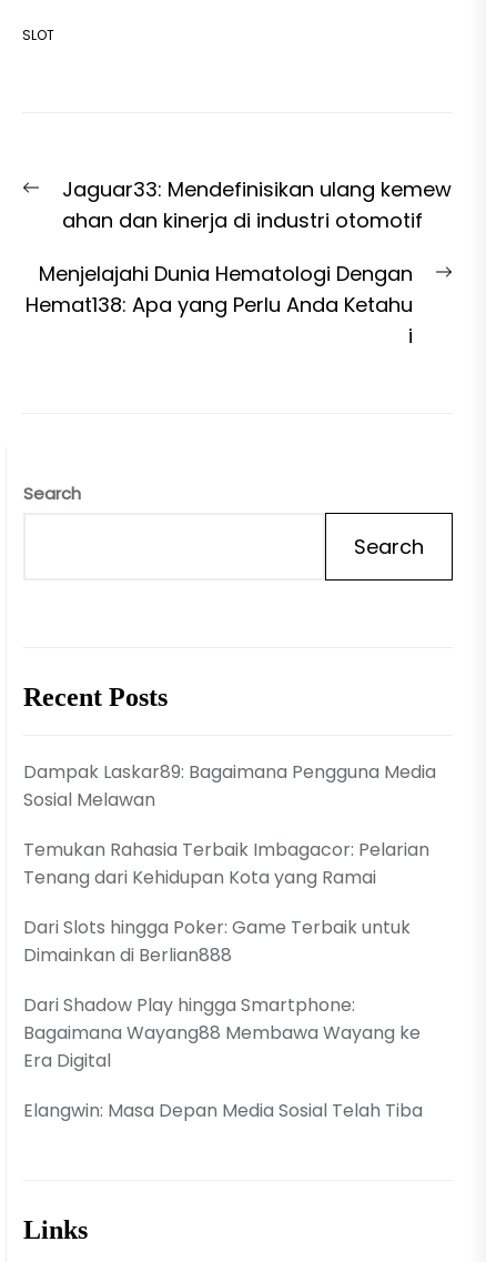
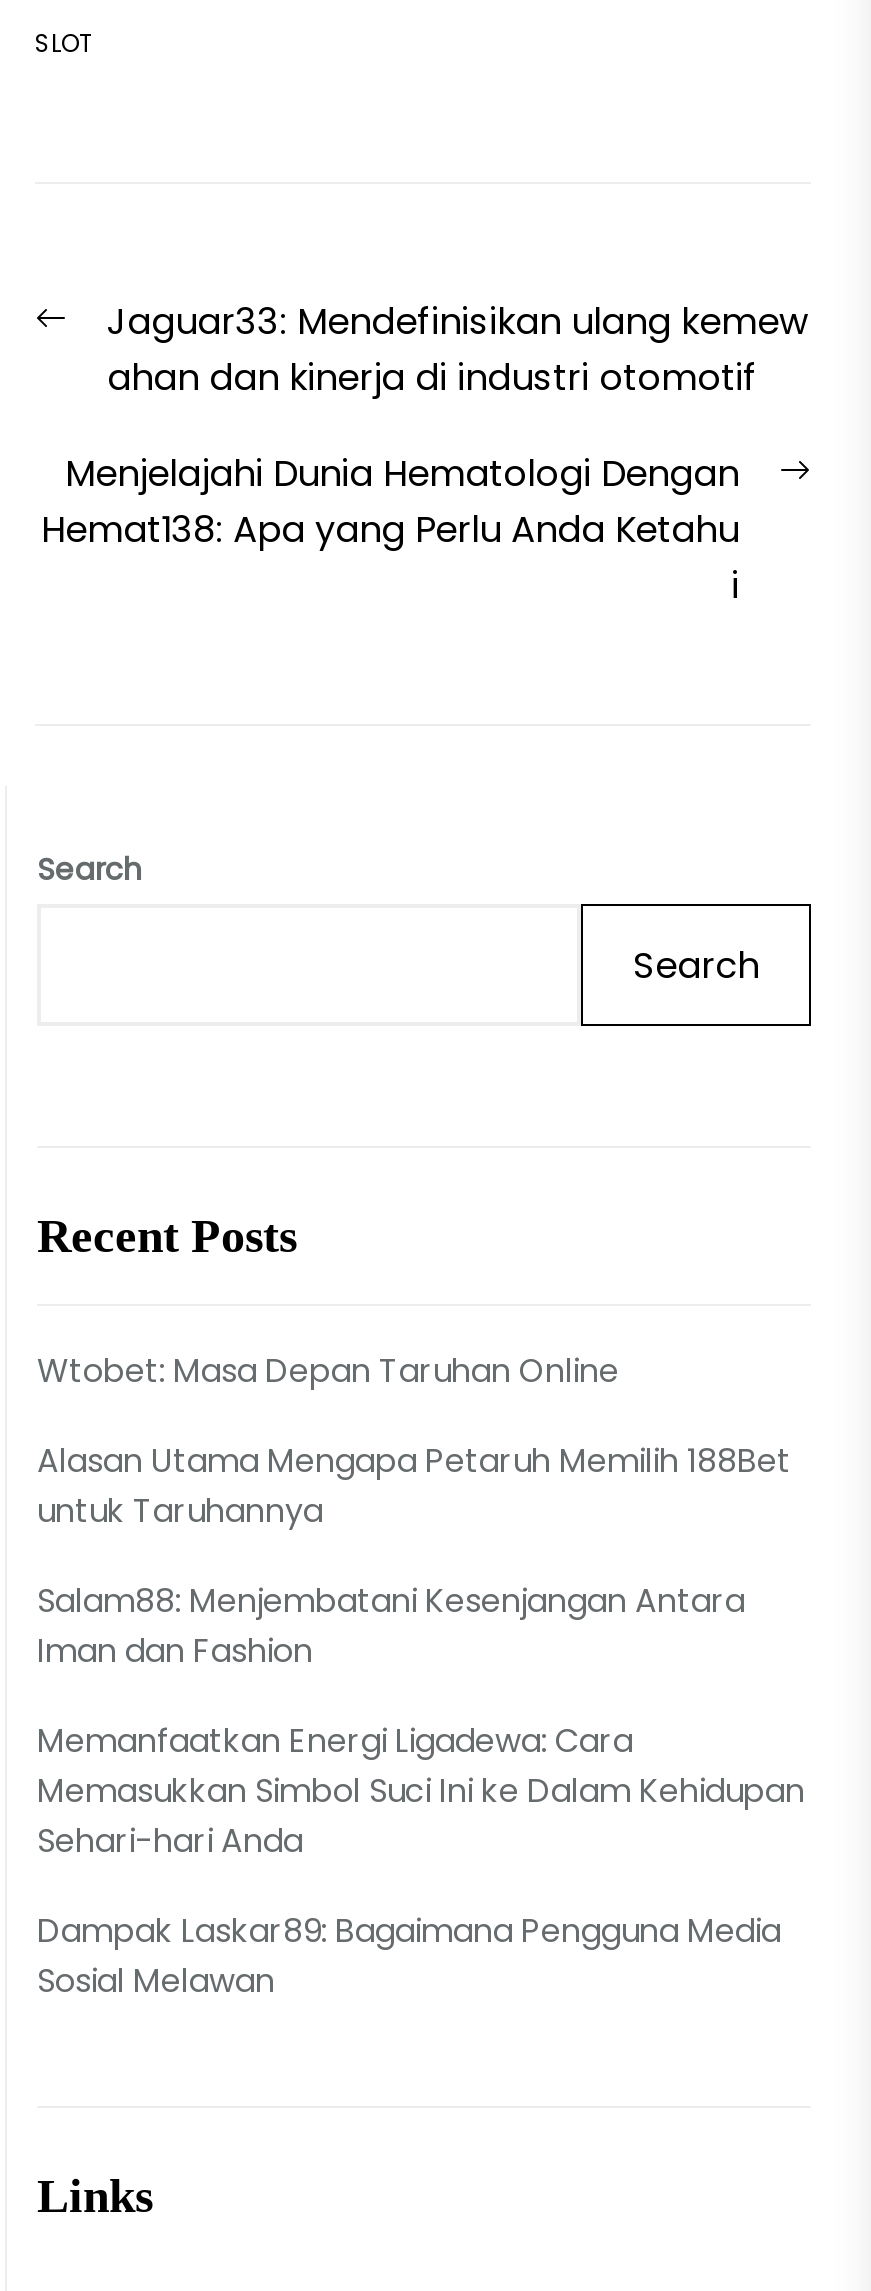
+ Wtobet: Masa Depan Taruhan Online
+ Alasan Utama Mengapa Petaruh Memilih 188Bet
+ untuk Taruhannya
+ Salam88: Menjembatani Kesenjangan Antara
+ Iman dan Fashion
+ Memanfaatkan Energi Ligadewa: Cara
+ Memasukkan Simbol Suci Ini ke Dalam Kehidupan
+ Sehari-hari Anda

moved down: Dampak Laskar89: Bagaimana Pengguna Media | Sosial Melawan

- Temukan Rahasia Terbaik Imbagacor: Pelarian
- Tenang dari Kehidupan Kota yang Ramai
- Dari Slots hingga Poker: Game Terbaik untuk
- Dimainkan di Berlian888
- Dari Shadow Play hingga Smartphone:
- Bagaimana Wayang88 Membawa Wayang ke
- Era Digital
- Elangwin: Masa Depan Media Sosial Telah Tiba
